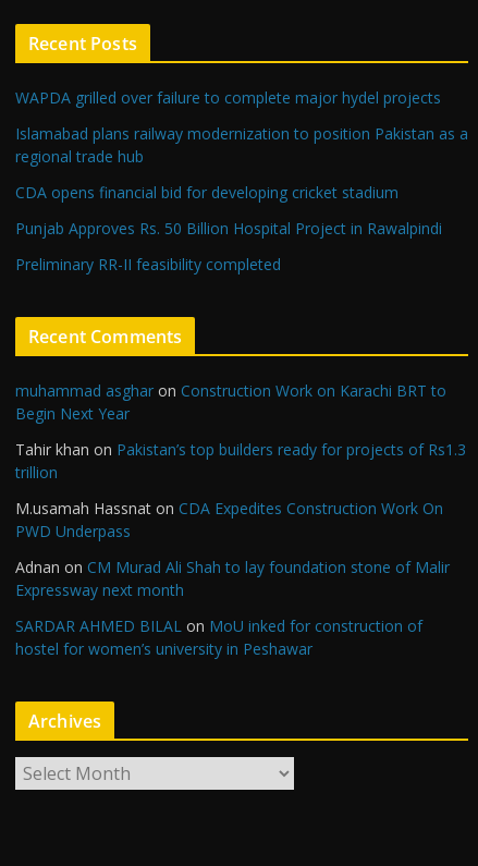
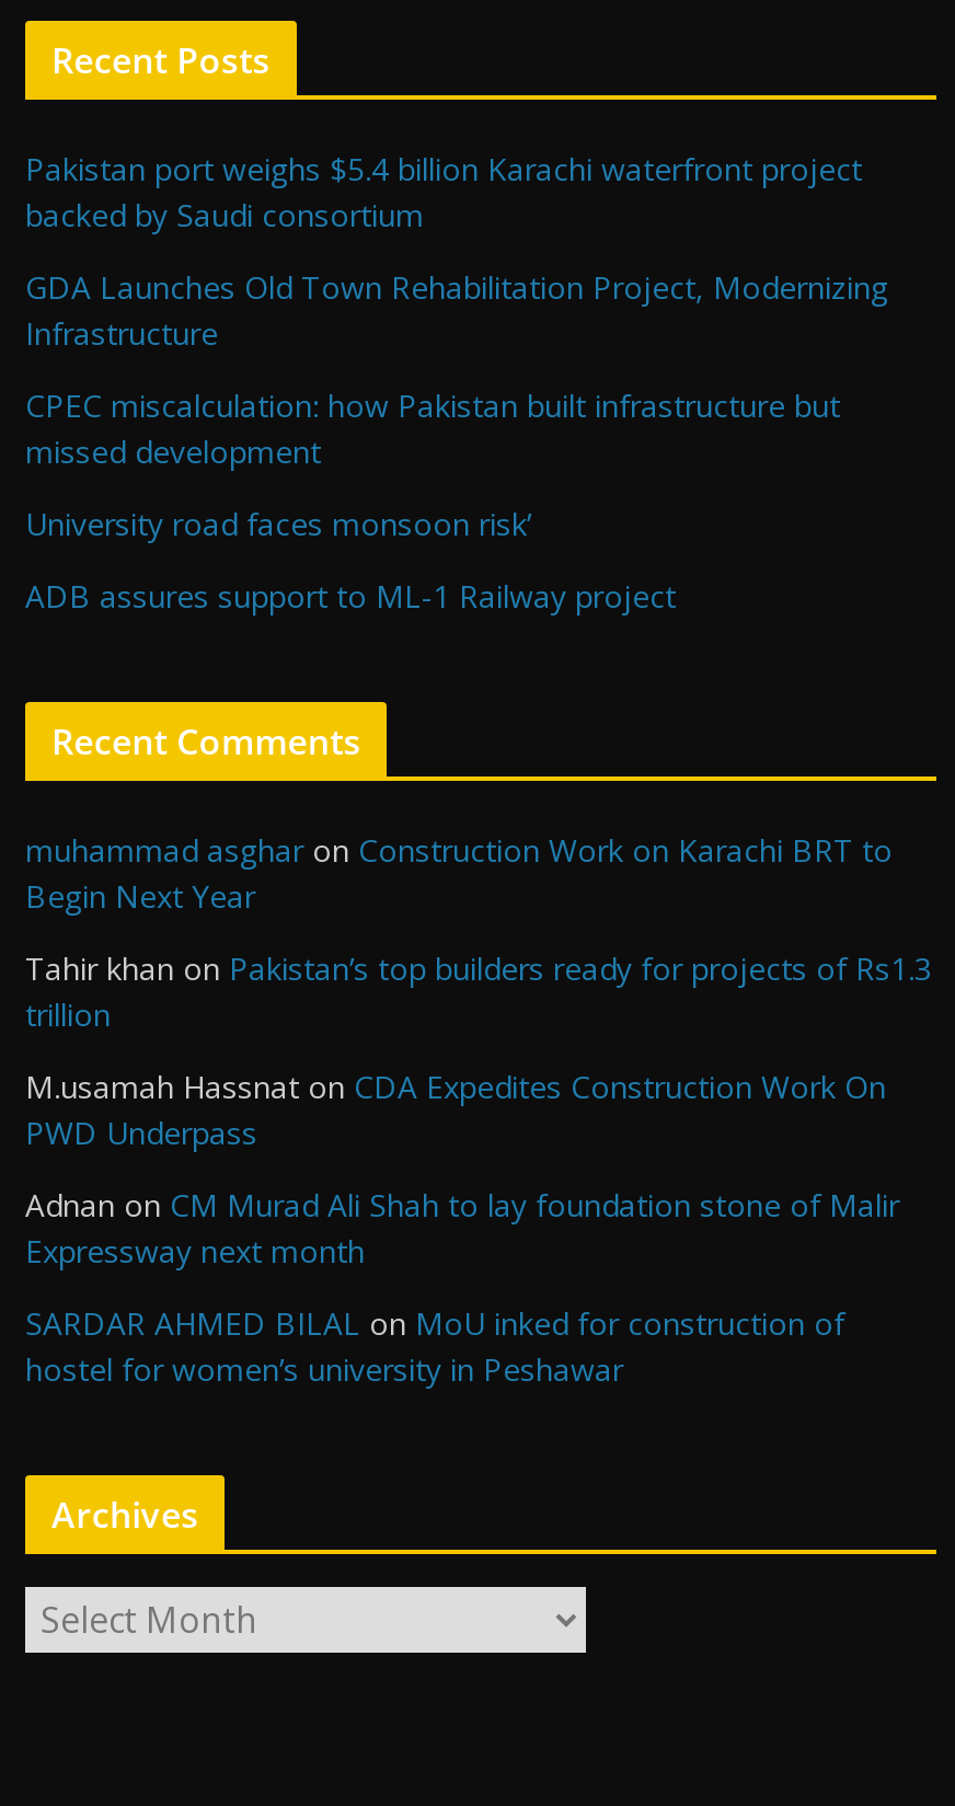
- WAPDA grilled over failure to complete major hydel projects
+ Pakistan port weighs $5.4 billion Karachi waterfront project
+ backed by Saudi consortium

- Islamabad plans railway modernization to position Pakistan as a
- regional trade hub
+ GDA Launches Old Town Rehabilitation Project, Modernizing
+ Infrastructure

- CDA opens financial bid for developing cricket stadium
+ CPEC miscalculation: how Pakistan built infrastructure but
+ missed development

- Punjab Approves Rs. 50 Billion Hospital Project in Rawalpindi
+ University road faces monsoon risk’

- Preliminary RR-II feasibility completed
+ ADB assures support to ML-1 Railway project
